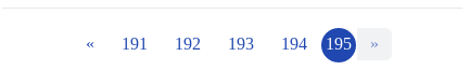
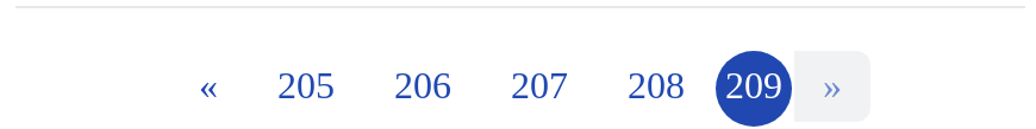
- 191
+ 205

- 192
+ 206

- 193
+ 207

- 194
+ 208

- 195
+ 209
